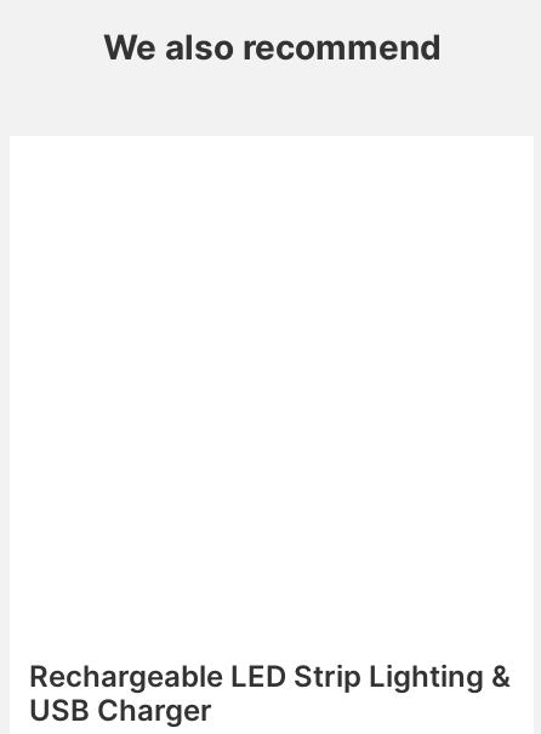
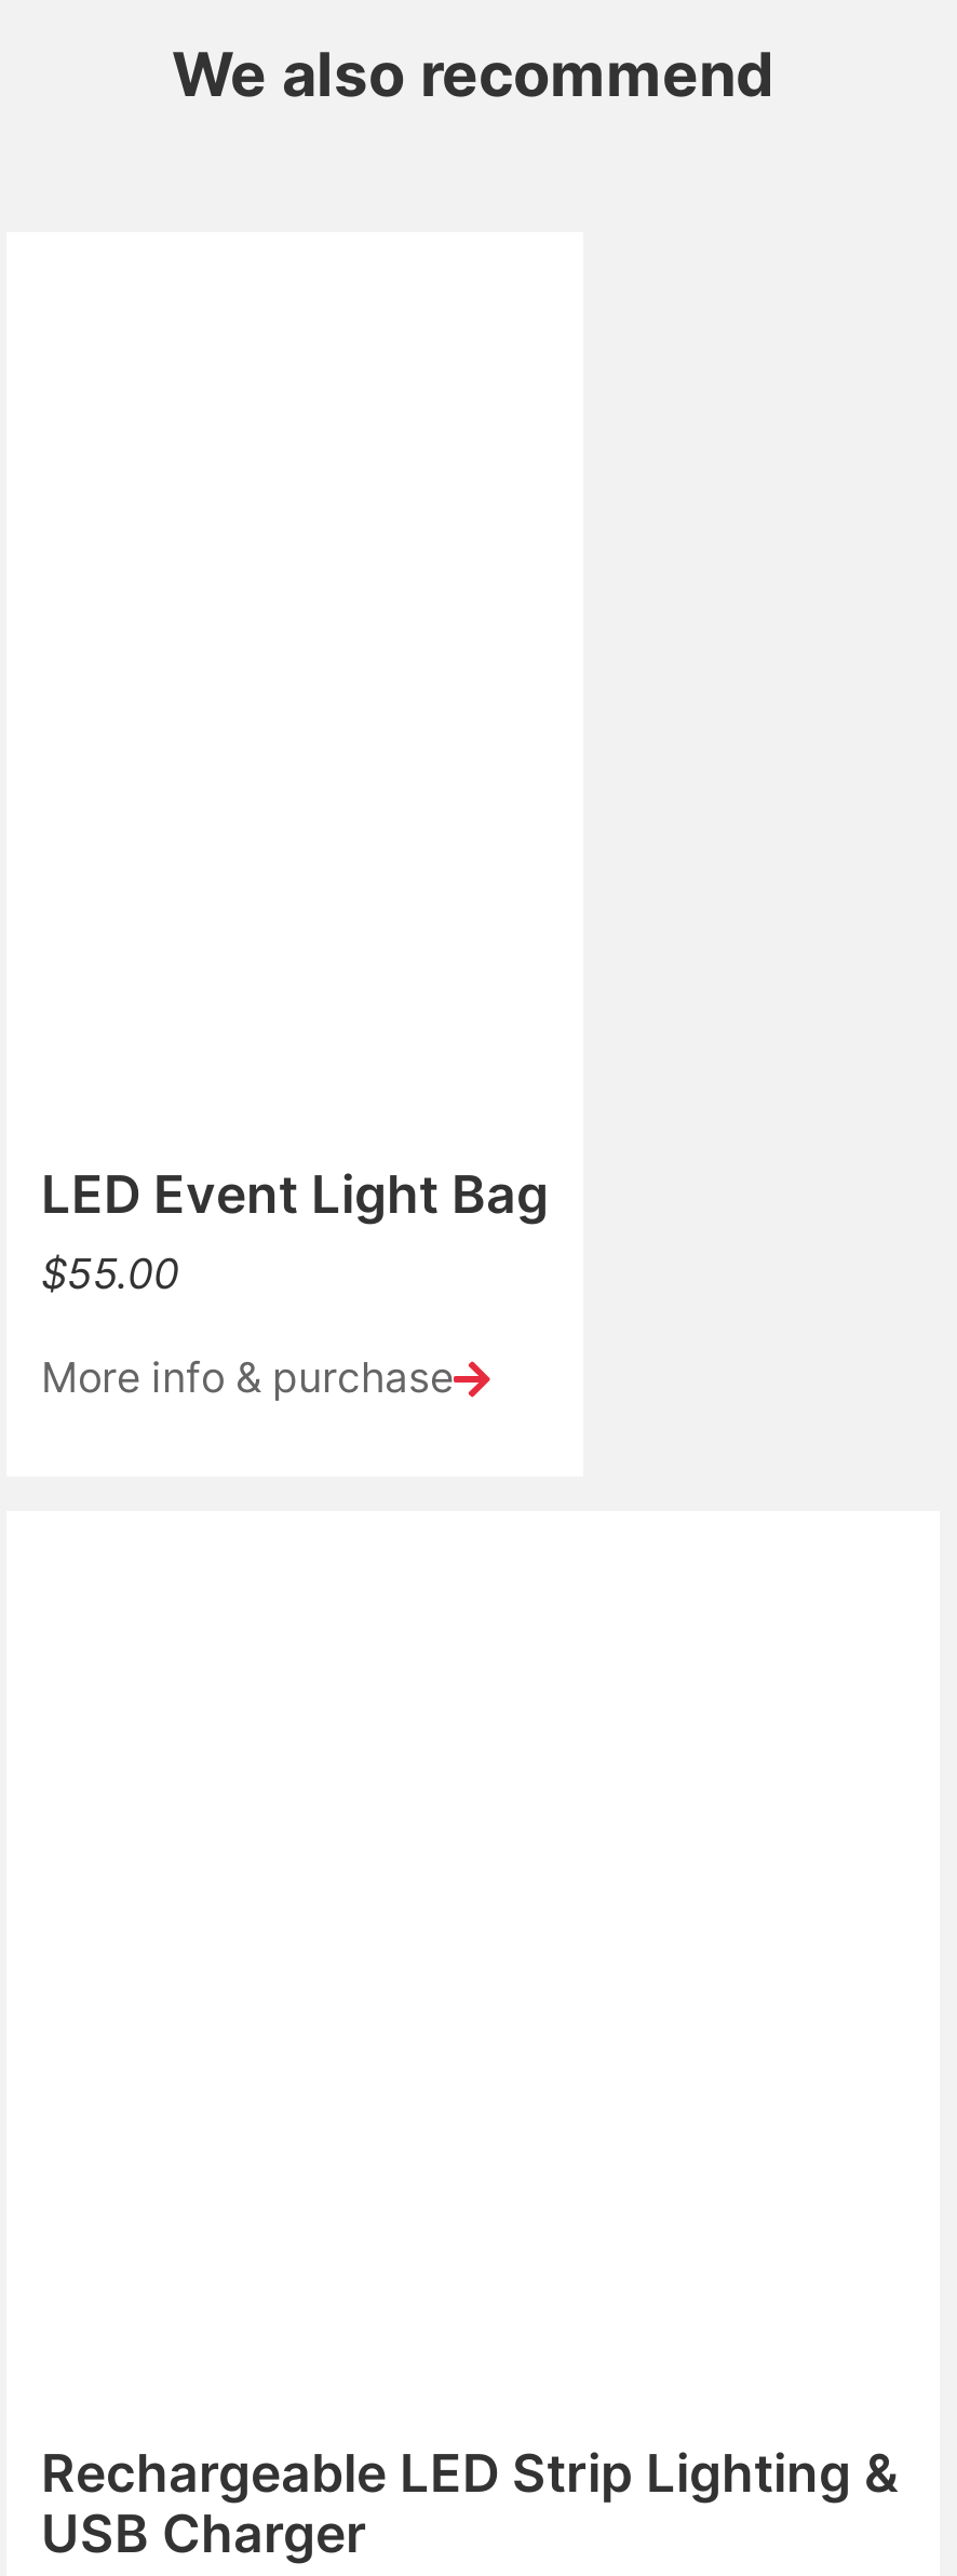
+ LED Event Light Bag
+ $55.00
+ More info & purchase
